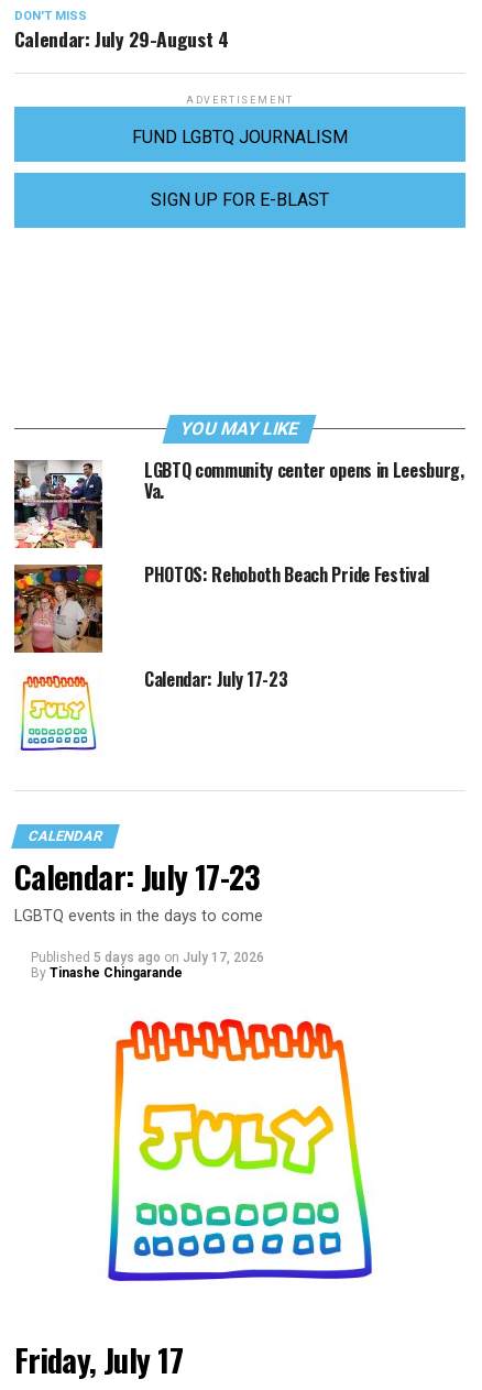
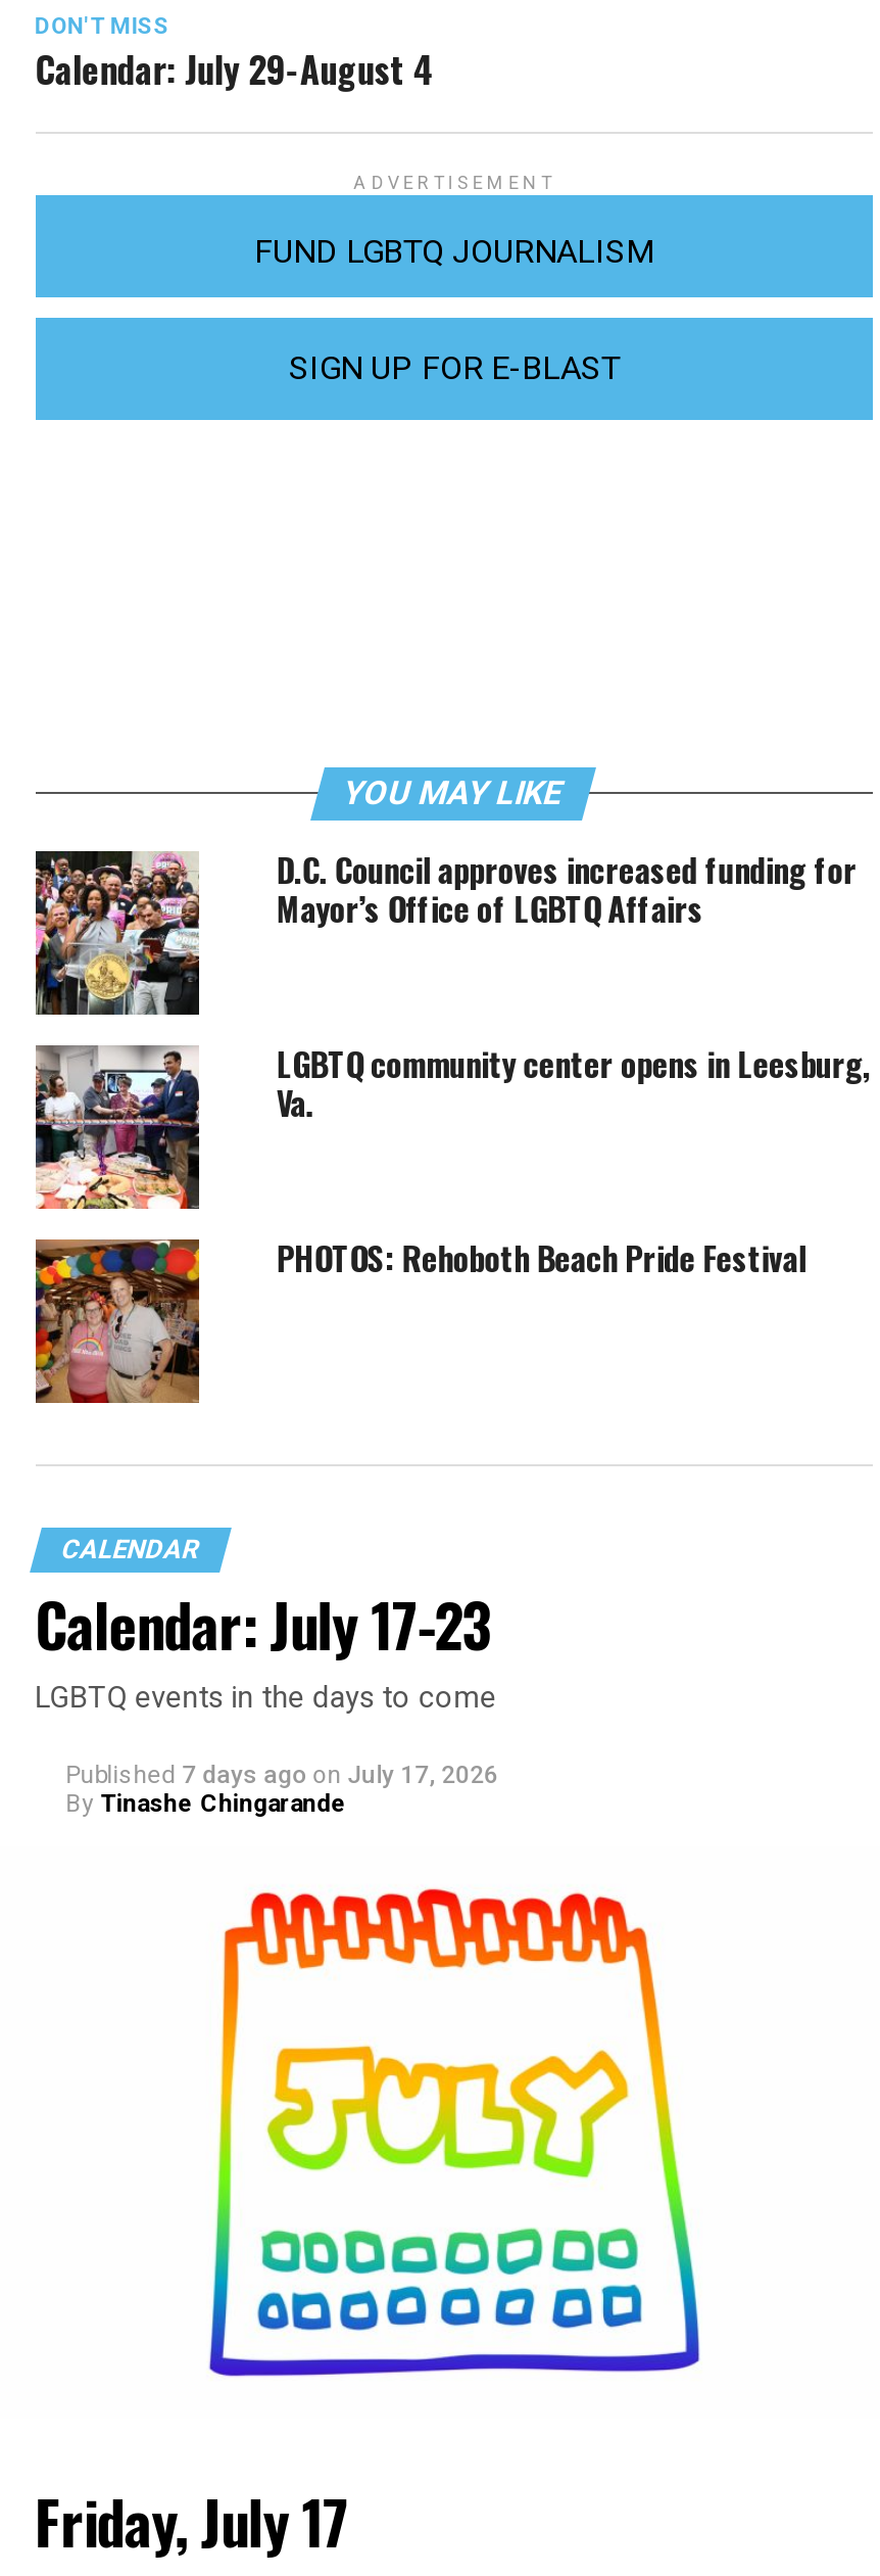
+ [image]
+ D.C. Council approves increased funding for
+ Mayor’s Office of LGBTQ Affairs

moved down: [image] | LGBTQ community center opens in Leesburg, | Va. | PHOTOS: Rehoboth Beach Pride Festival

moved down: [image]

- [image]
- Calendar: July 17-23

- Published 5 days ago on July 17, 2026
+ Published 7 days ago on July 17, 2026
